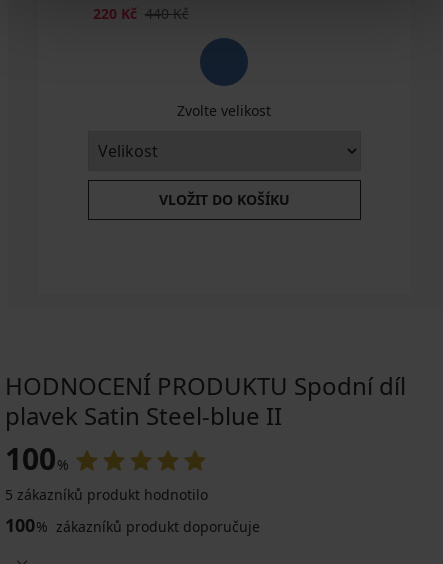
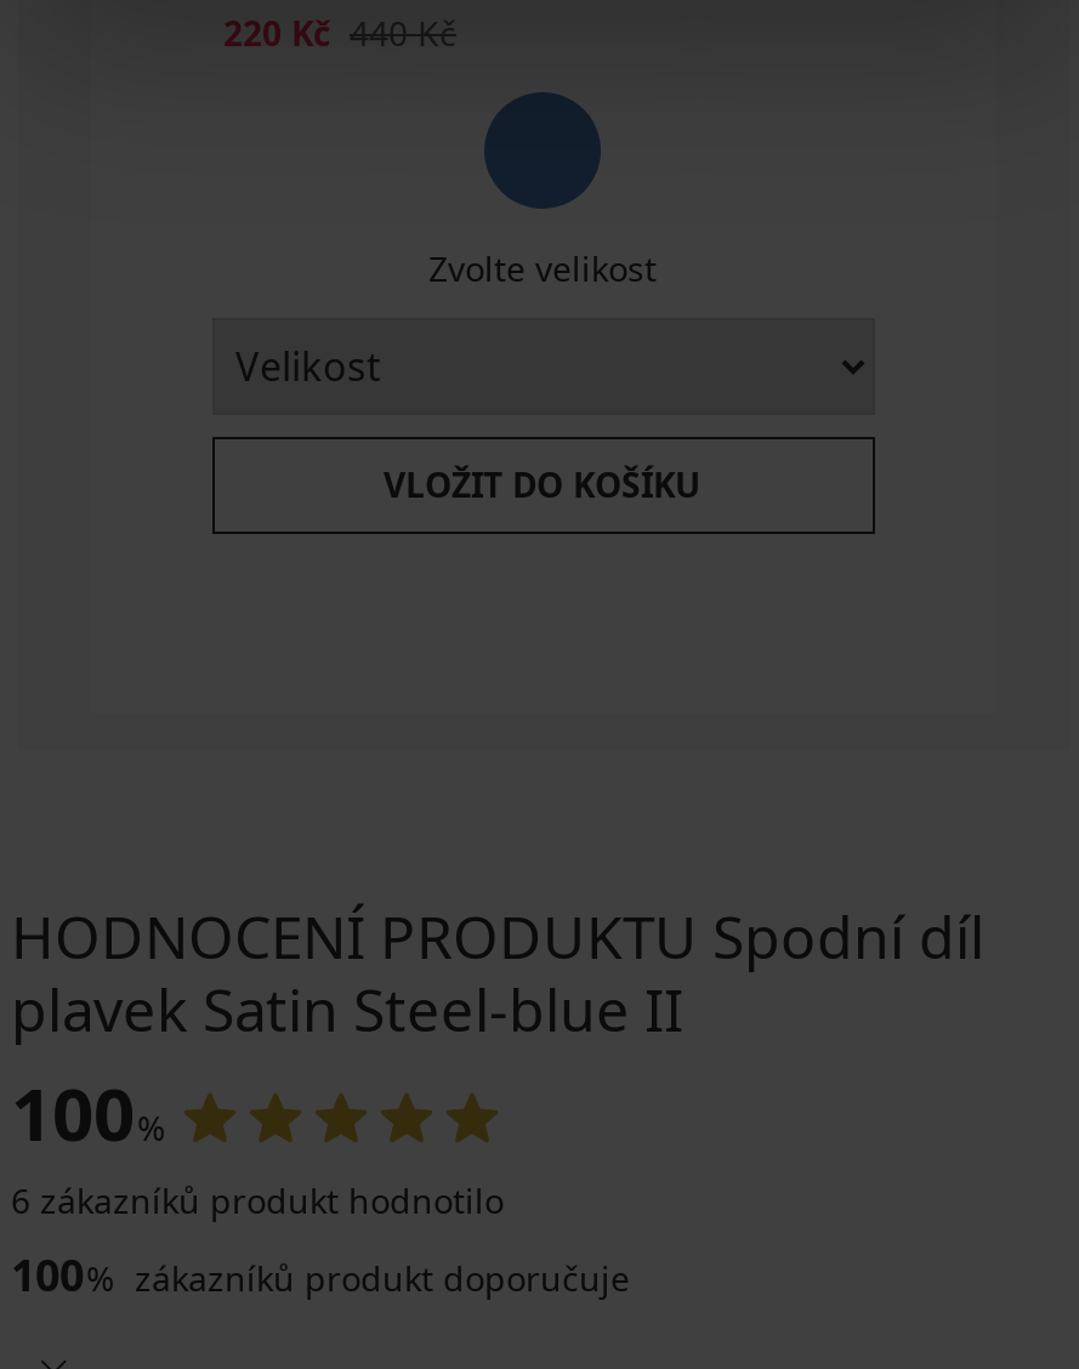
- 5 zákazníků produkt hodnotilo
+ 6 zákazníků produkt hodnotilo
